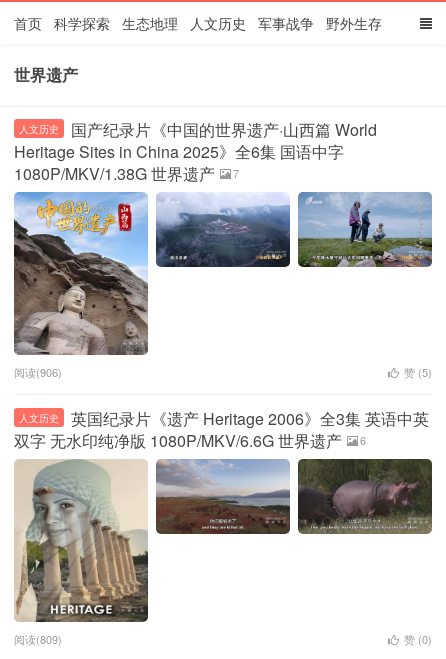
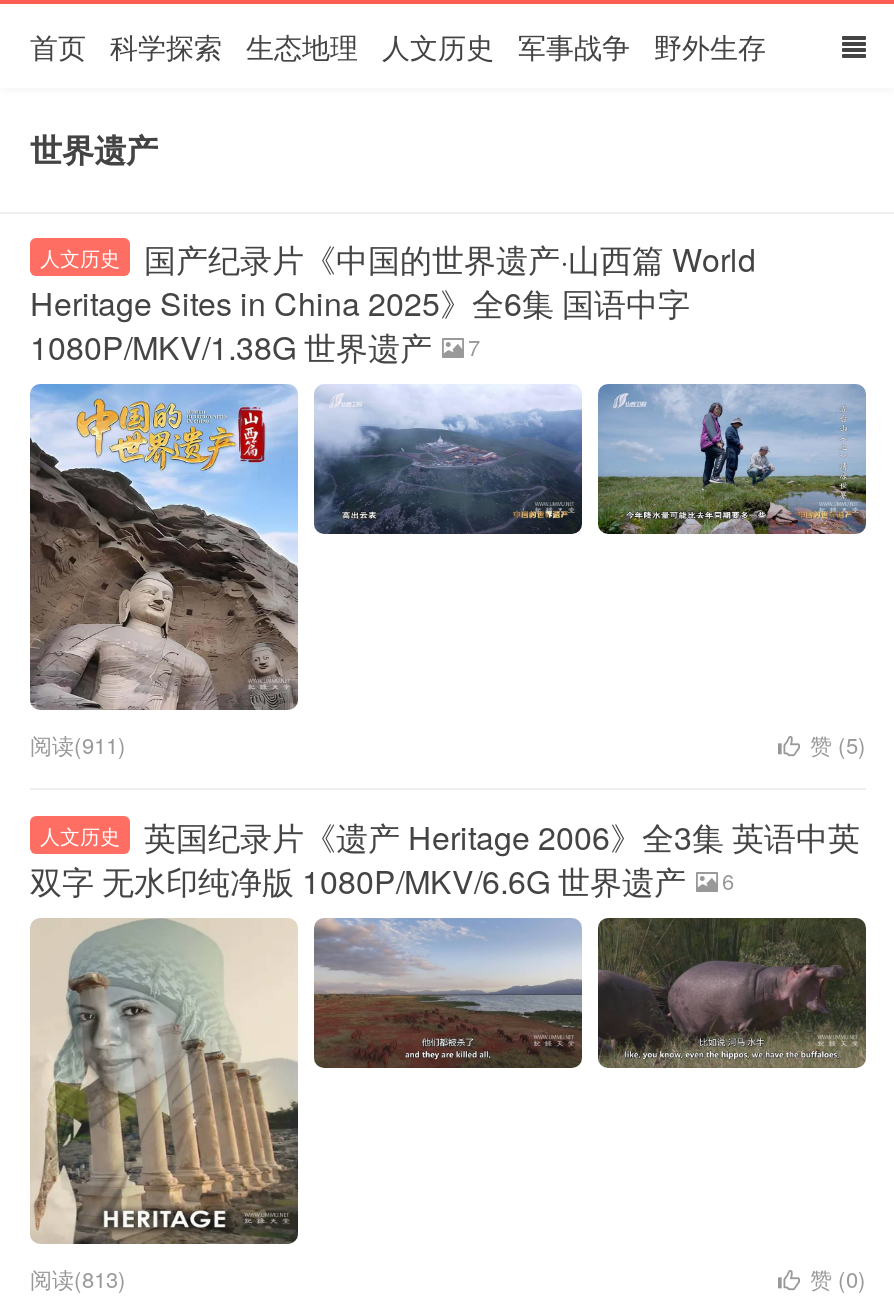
- 阅读(906)
+ 阅读(911)

- 阅读(809)
+ 阅读(813)
